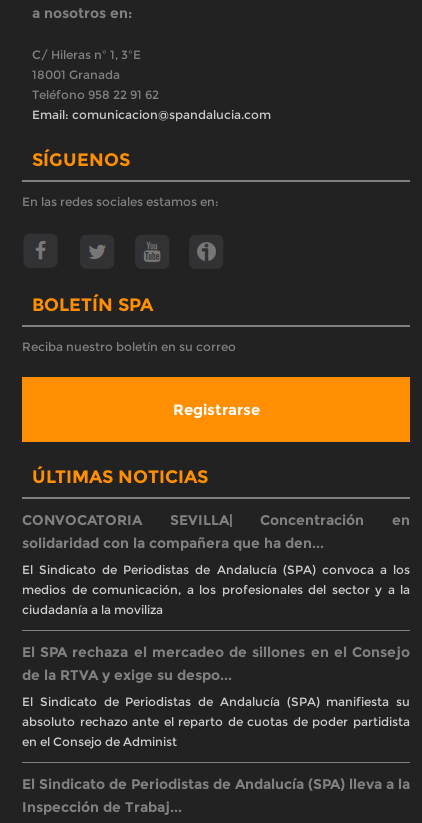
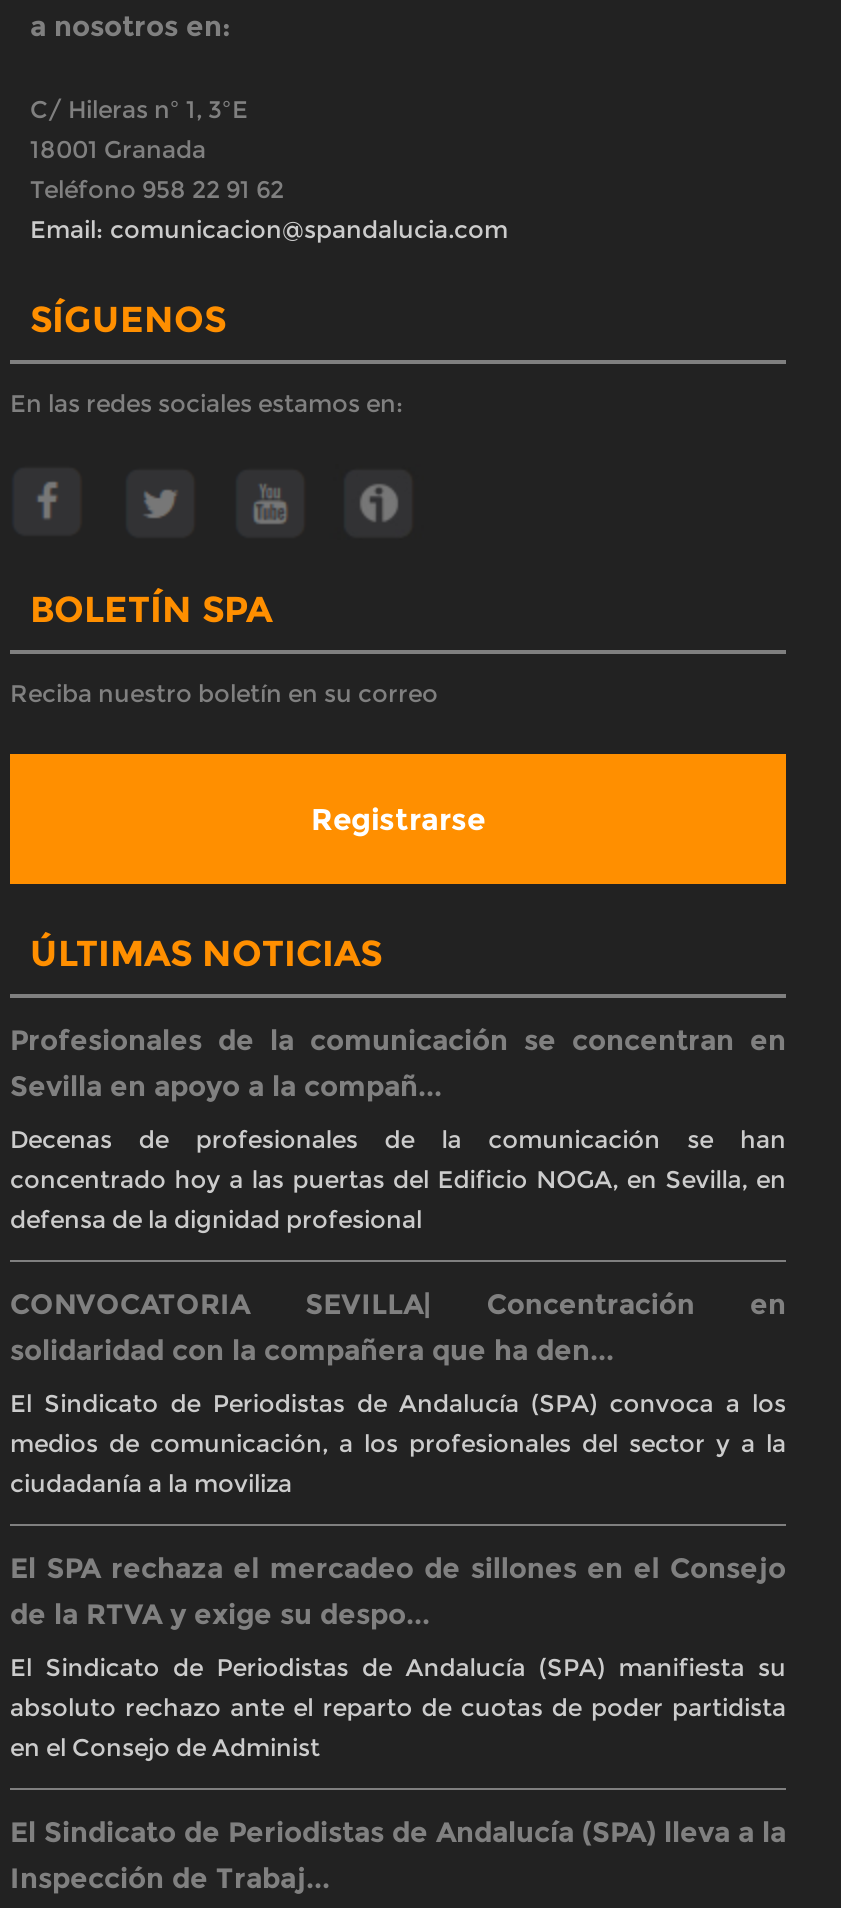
+ Profesionales de la comunicación se concentran en
+ Sevilla en apoyo a la compañ...
+ Decenas de profesionales de la comunicación se han
+ concentrado hoy a las puertas del Edificio NOGA, en Sevilla, en
+ defensa de la dignidad profesional
